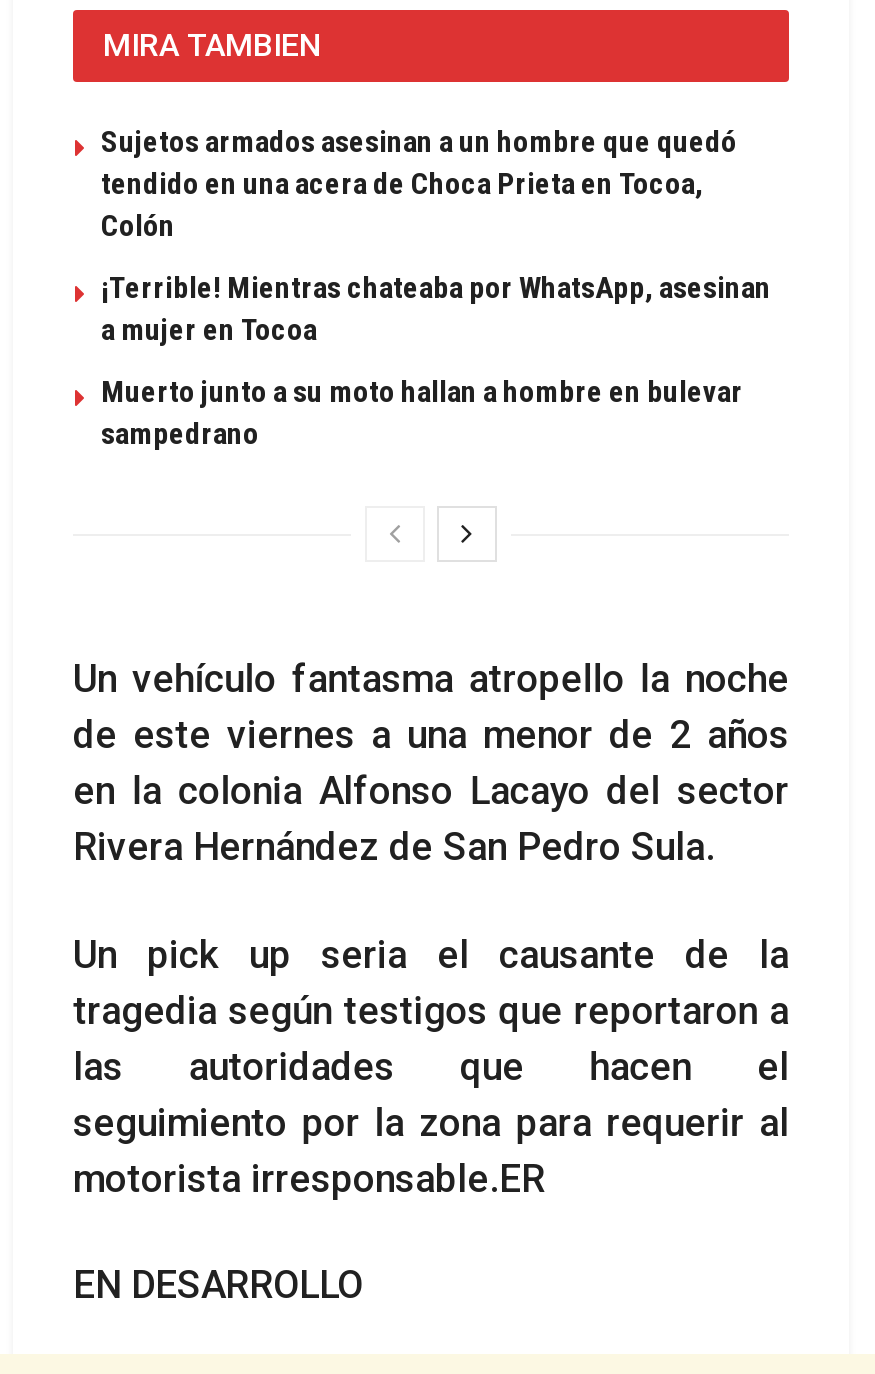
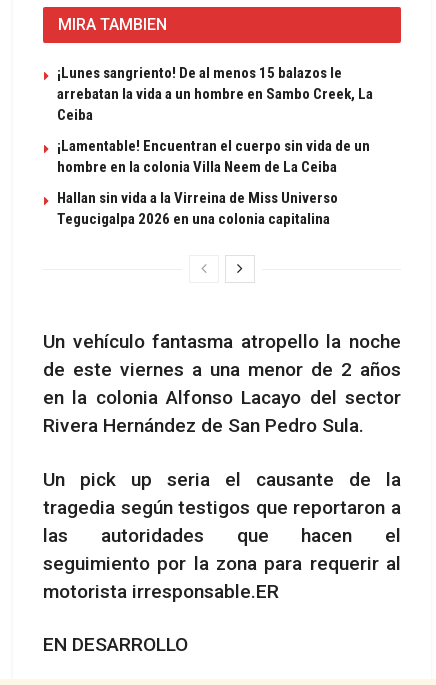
- Sujetos armados asesinan a un hombre que quedó
- tendido en una acera de Choca Prieta en Tocoa,
- Colón
+ ¡Lunes sangriento! De al menos 15 balazos le
+ arrebatan la vida a un hombre en Sambo Creek, La
+ Ceiba

- ¡Terrible! Mientras chateaba por WhatsApp, asesinan
- a mujer en Tocoa
+ ¡Lamentable! Encuentran el cuerpo sin vida de un
+ hombre en la colonia Villa Neem de La Ceiba

- Muerto junto a su moto hallan a hombre en bulevar
- sampedrano
+ Hallan sin vida a la Virreina de Miss Universo
+ Tegucigalpa 2026 en una colonia capitalina
